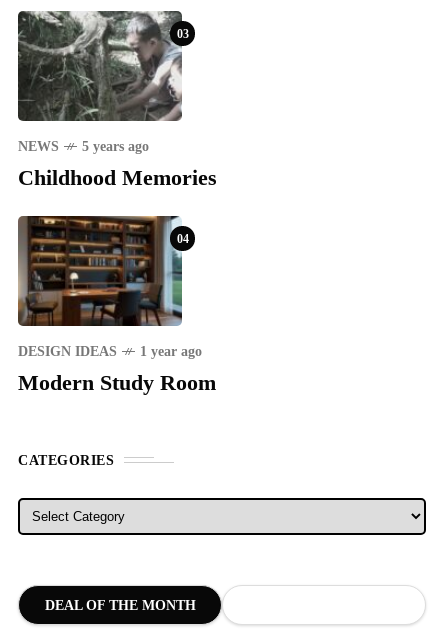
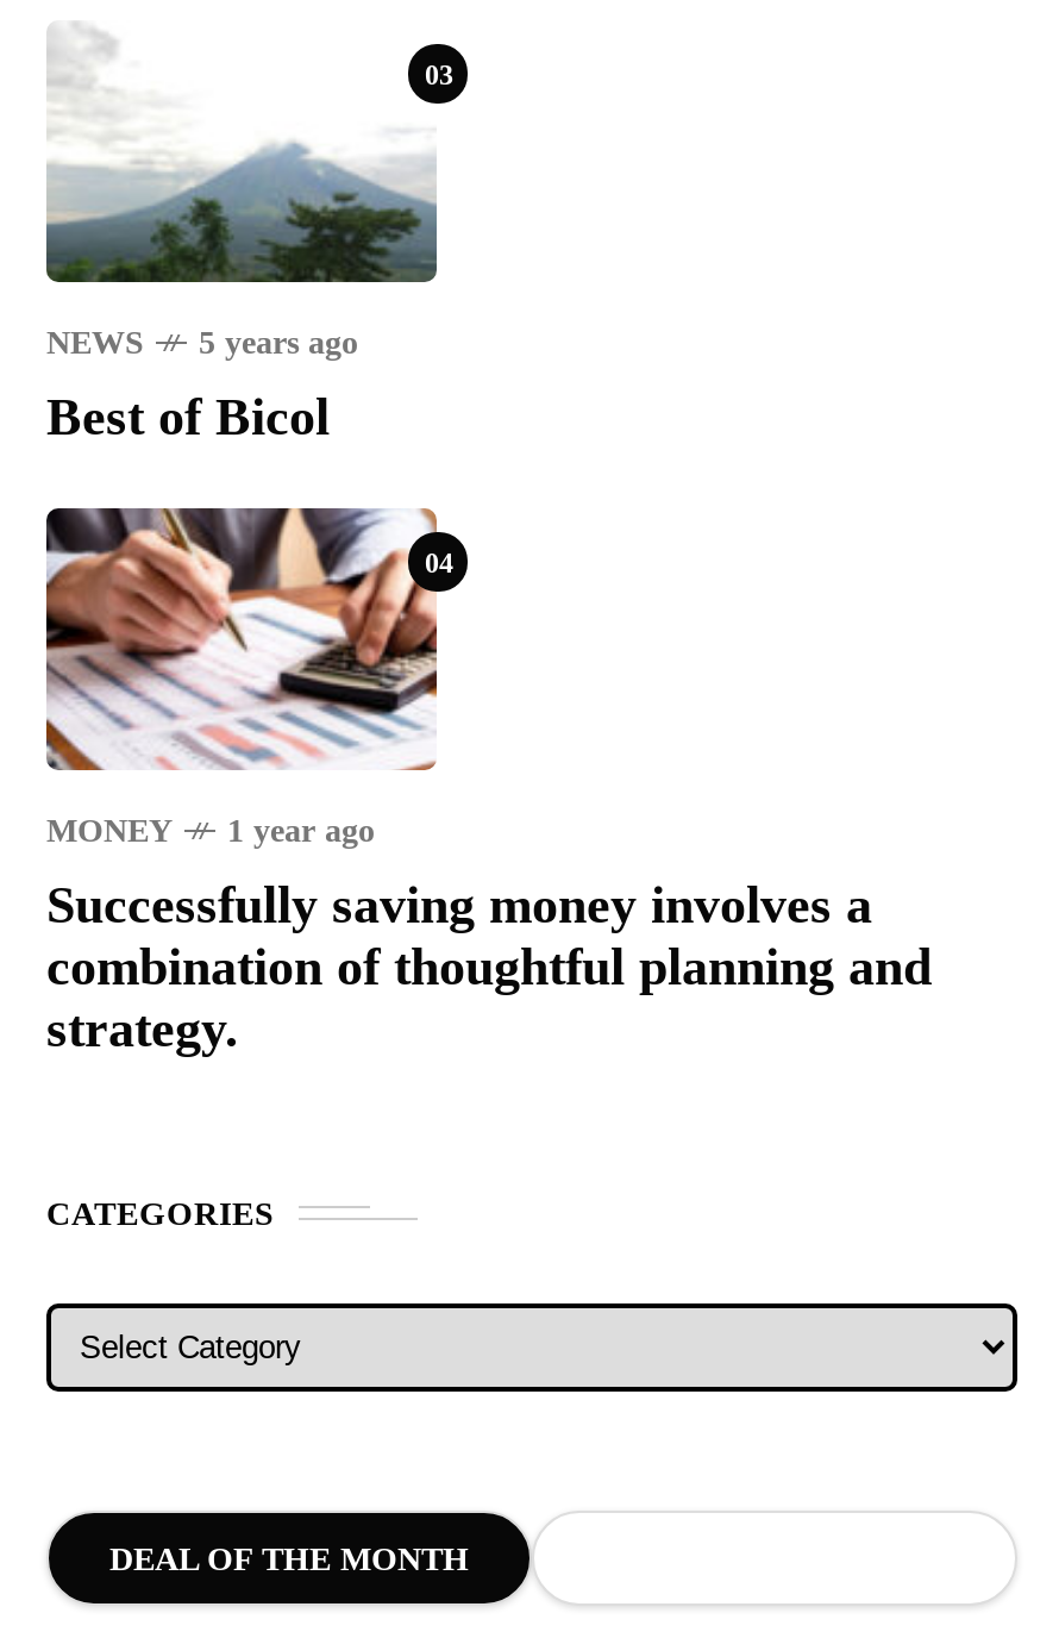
- [image]
+ [image]

- Childhood Memories
+ Best of Bicol

- [image]
- DESIGN IDEAS
+ [image]
+ MONEY

- Modern Study Room
+ Successfully saving money involves a
+ combination of thoughtful planning and
+ strategy.
